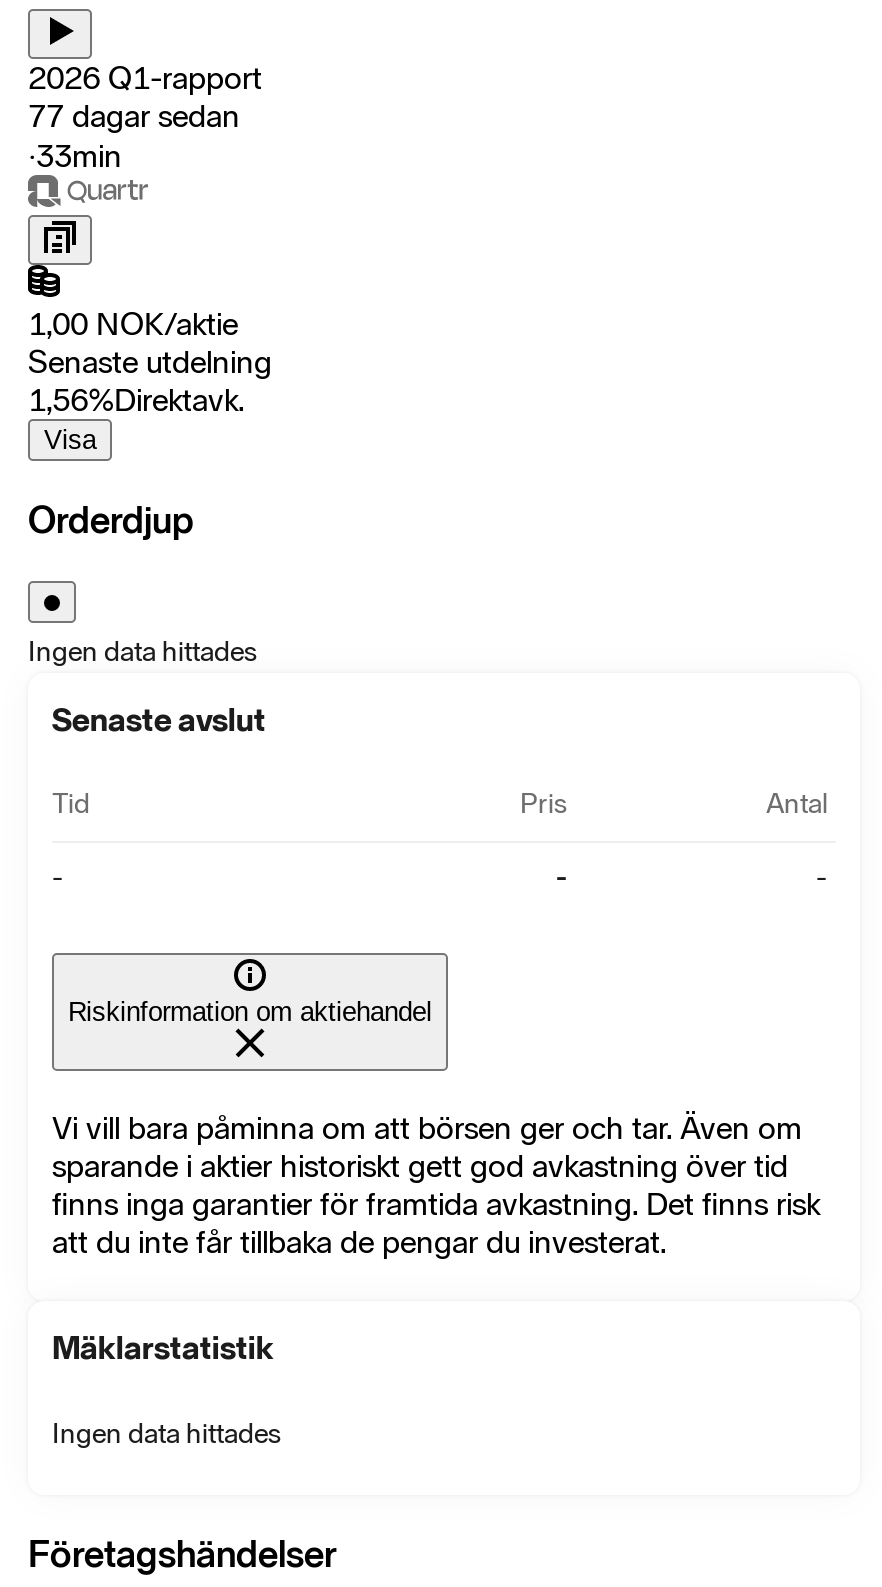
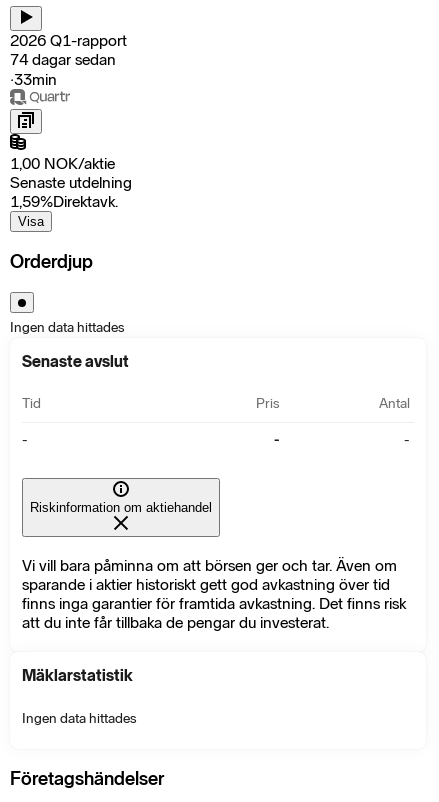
- 77 dagar sedan
+ 74 dagar sedan

- 1,56%Direktavk.
+ 1,59%Direktavk.
